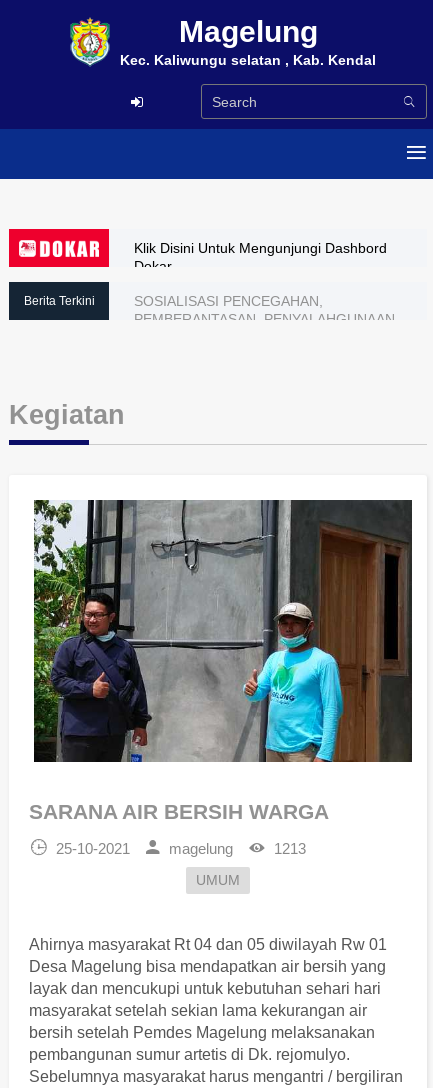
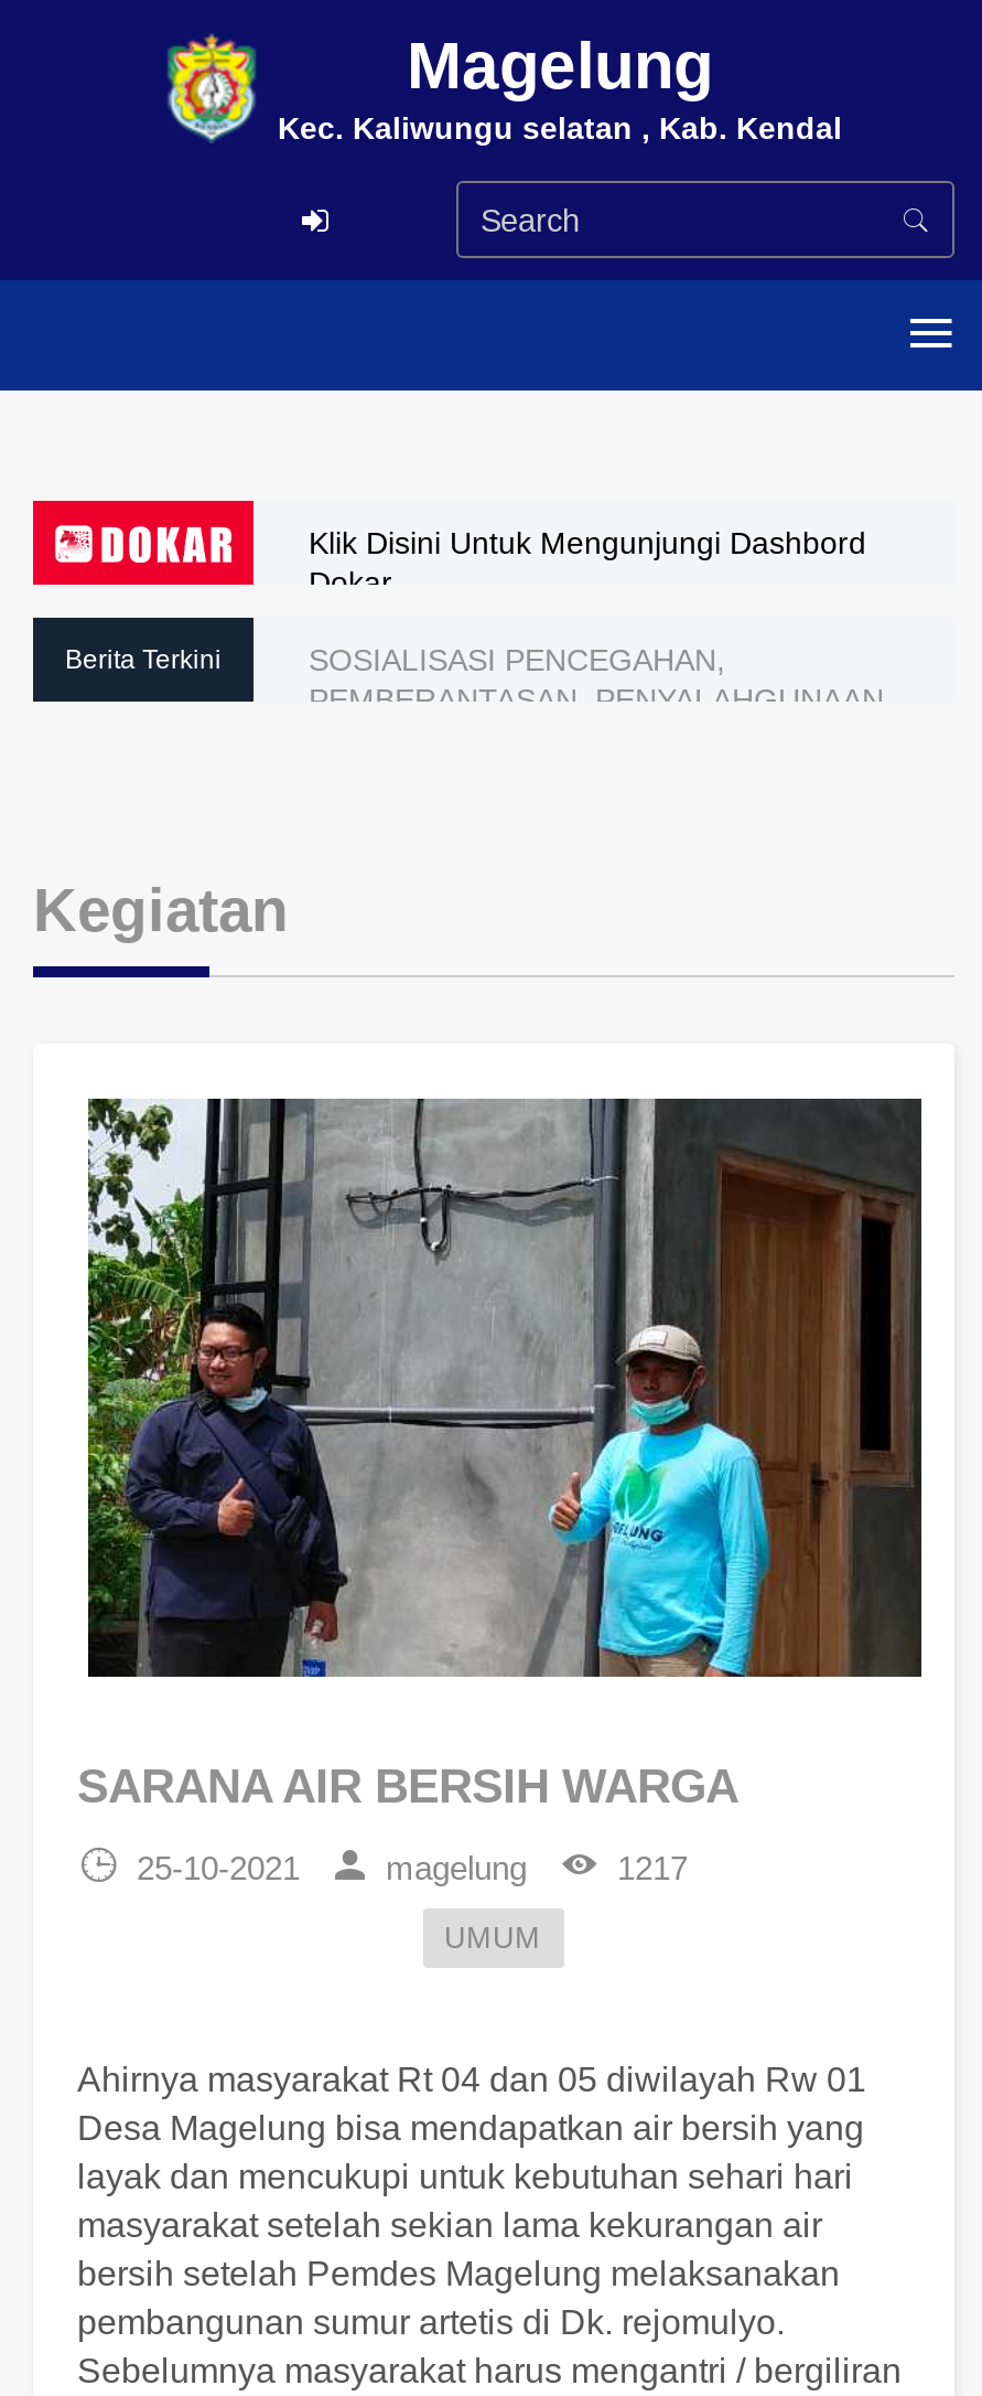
- 1213
+ 1217
